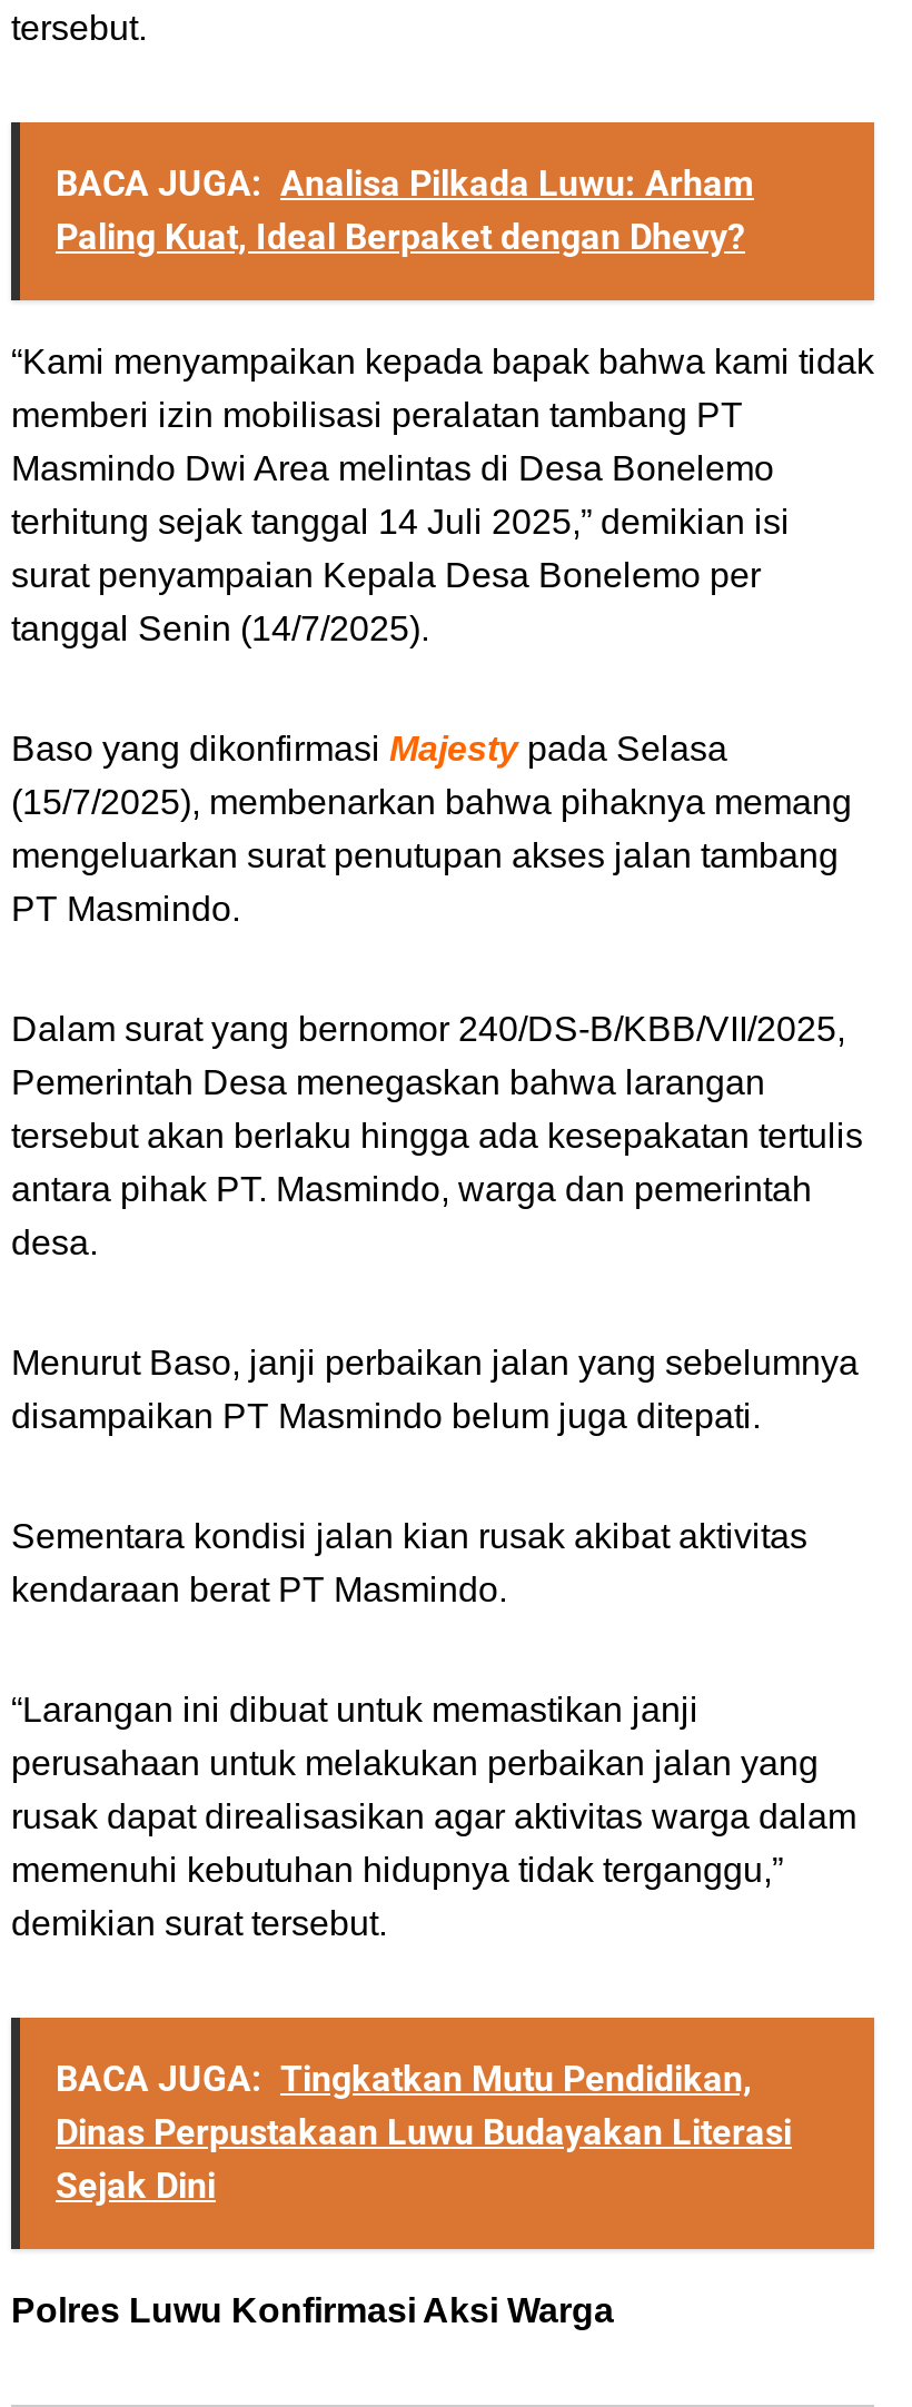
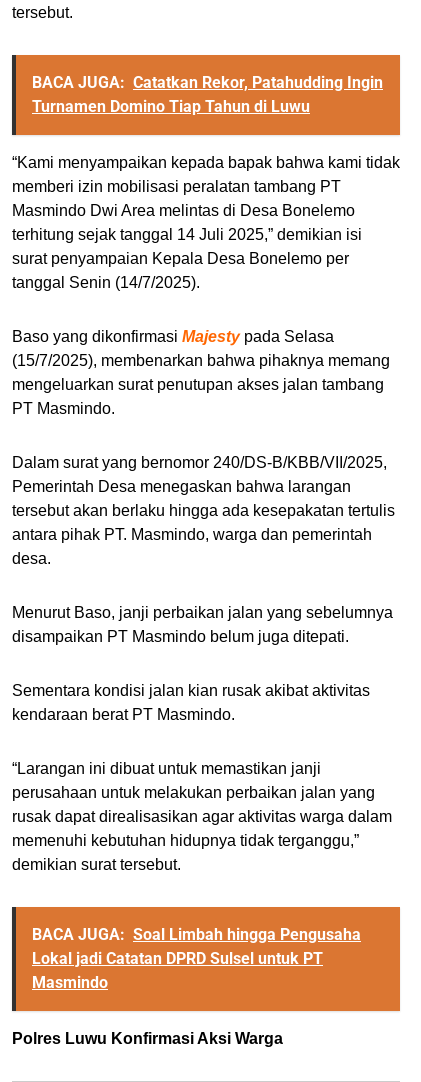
- BACA JUGA: Analisa Pilkada Luwu: Arham
- Paling Kuat, Ideal Berpaket dengan Dhevy?
+ BACA JUGA: Catatkan Rekor, Patahudding Ingin
+ Turnamen Domino Tiap Tahun di Luwu

- BACA JUGA: Tingkatkan Mutu Pendidikan,
- Dinas Perpustakaan Luwu Budayakan Literasi
- Sejak Dini
+ BACA JUGA: Soal Limbah hingga Pengusaha
+ Lokal jadi Catatan DPRD Sulsel untuk PT
+ Masmindo
